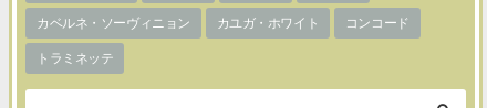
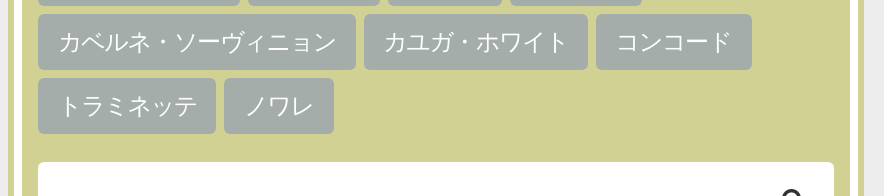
+ ノワレ
